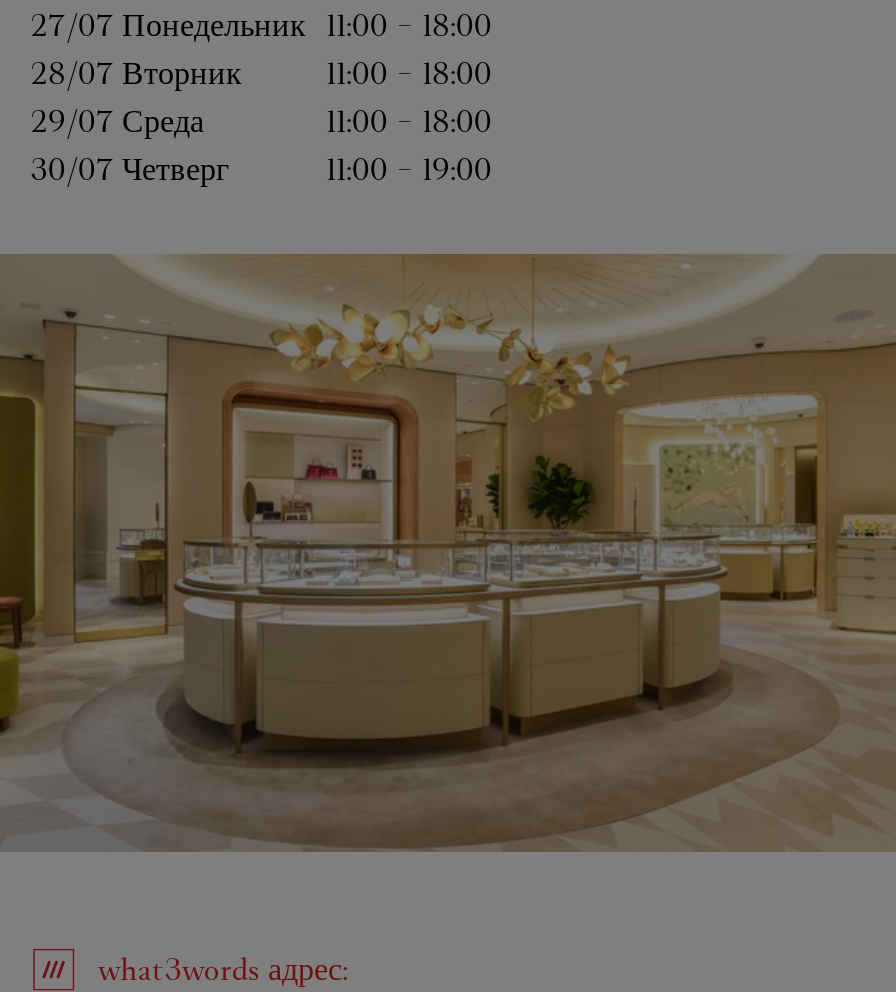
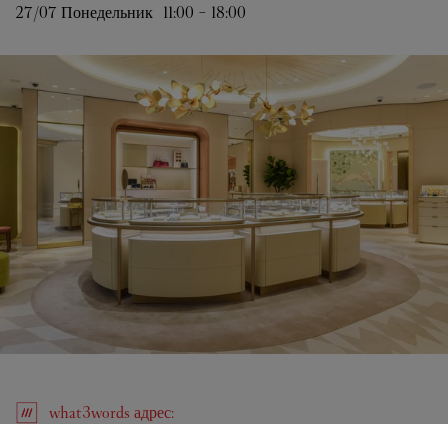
- 28/07 Вторник
- 11:00 - 18:00
- 29/07 Среда
- 11:00 - 18:00
- 30/07 Четверг
- 11:00 - 19:00
